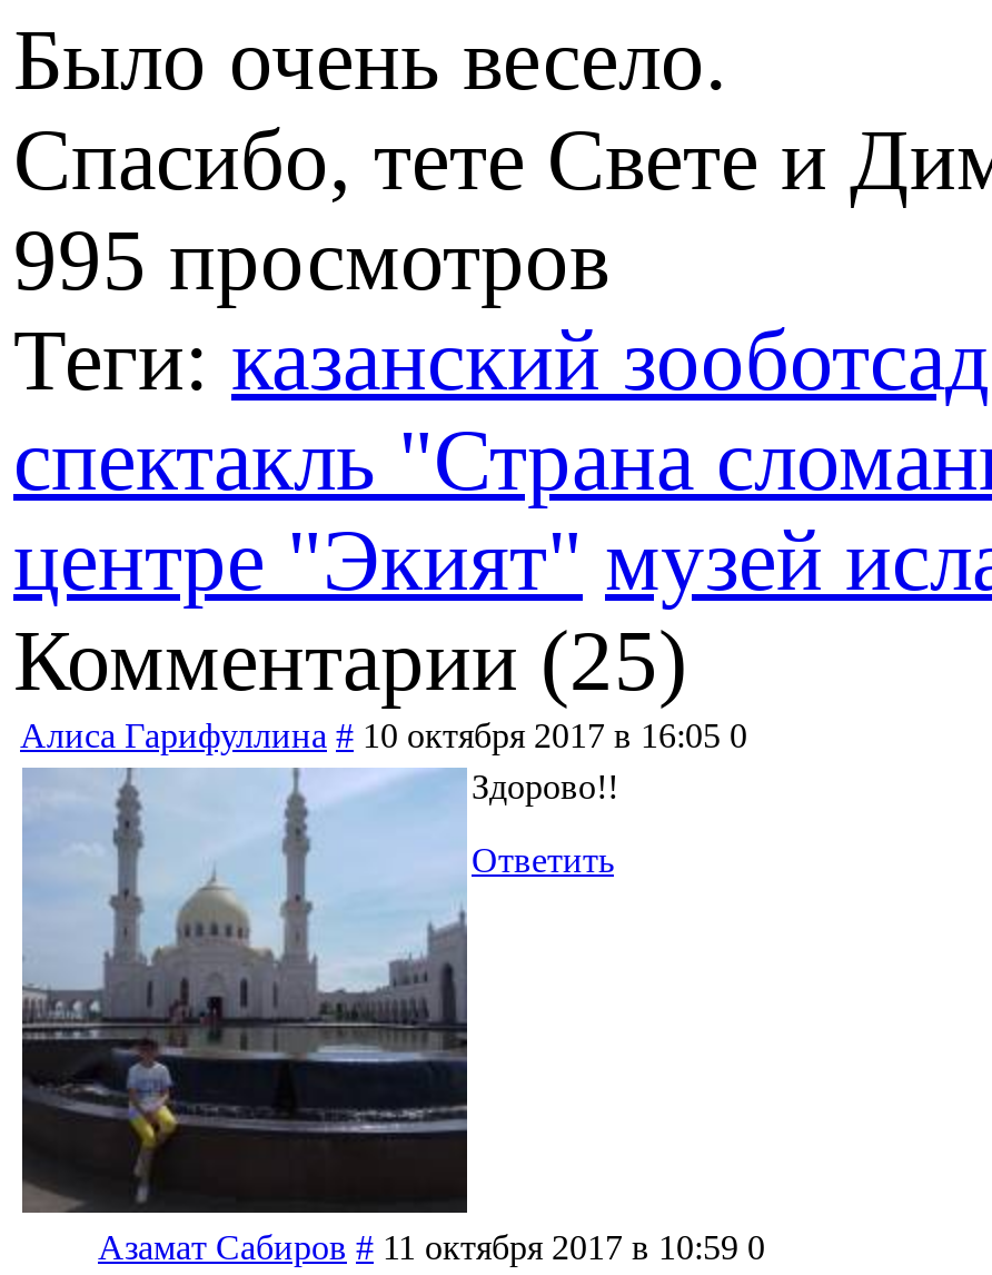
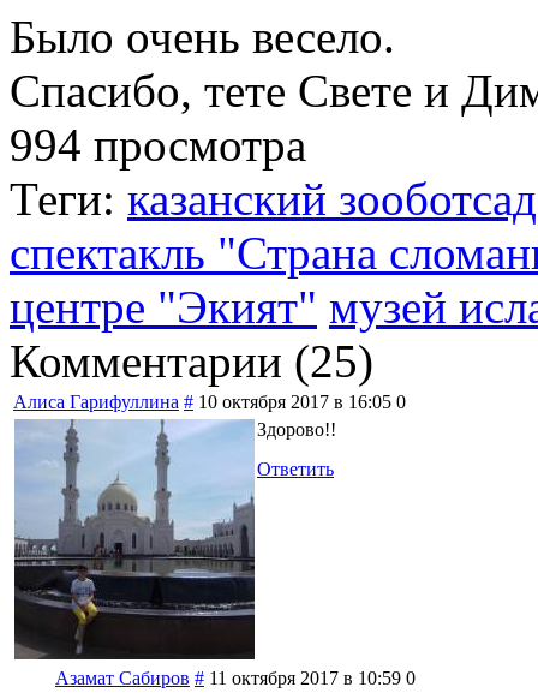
- 995 просмотров
+ 994 просмотра
